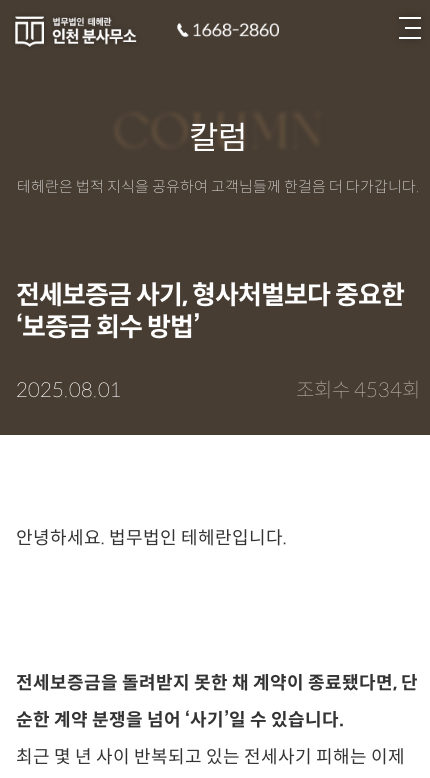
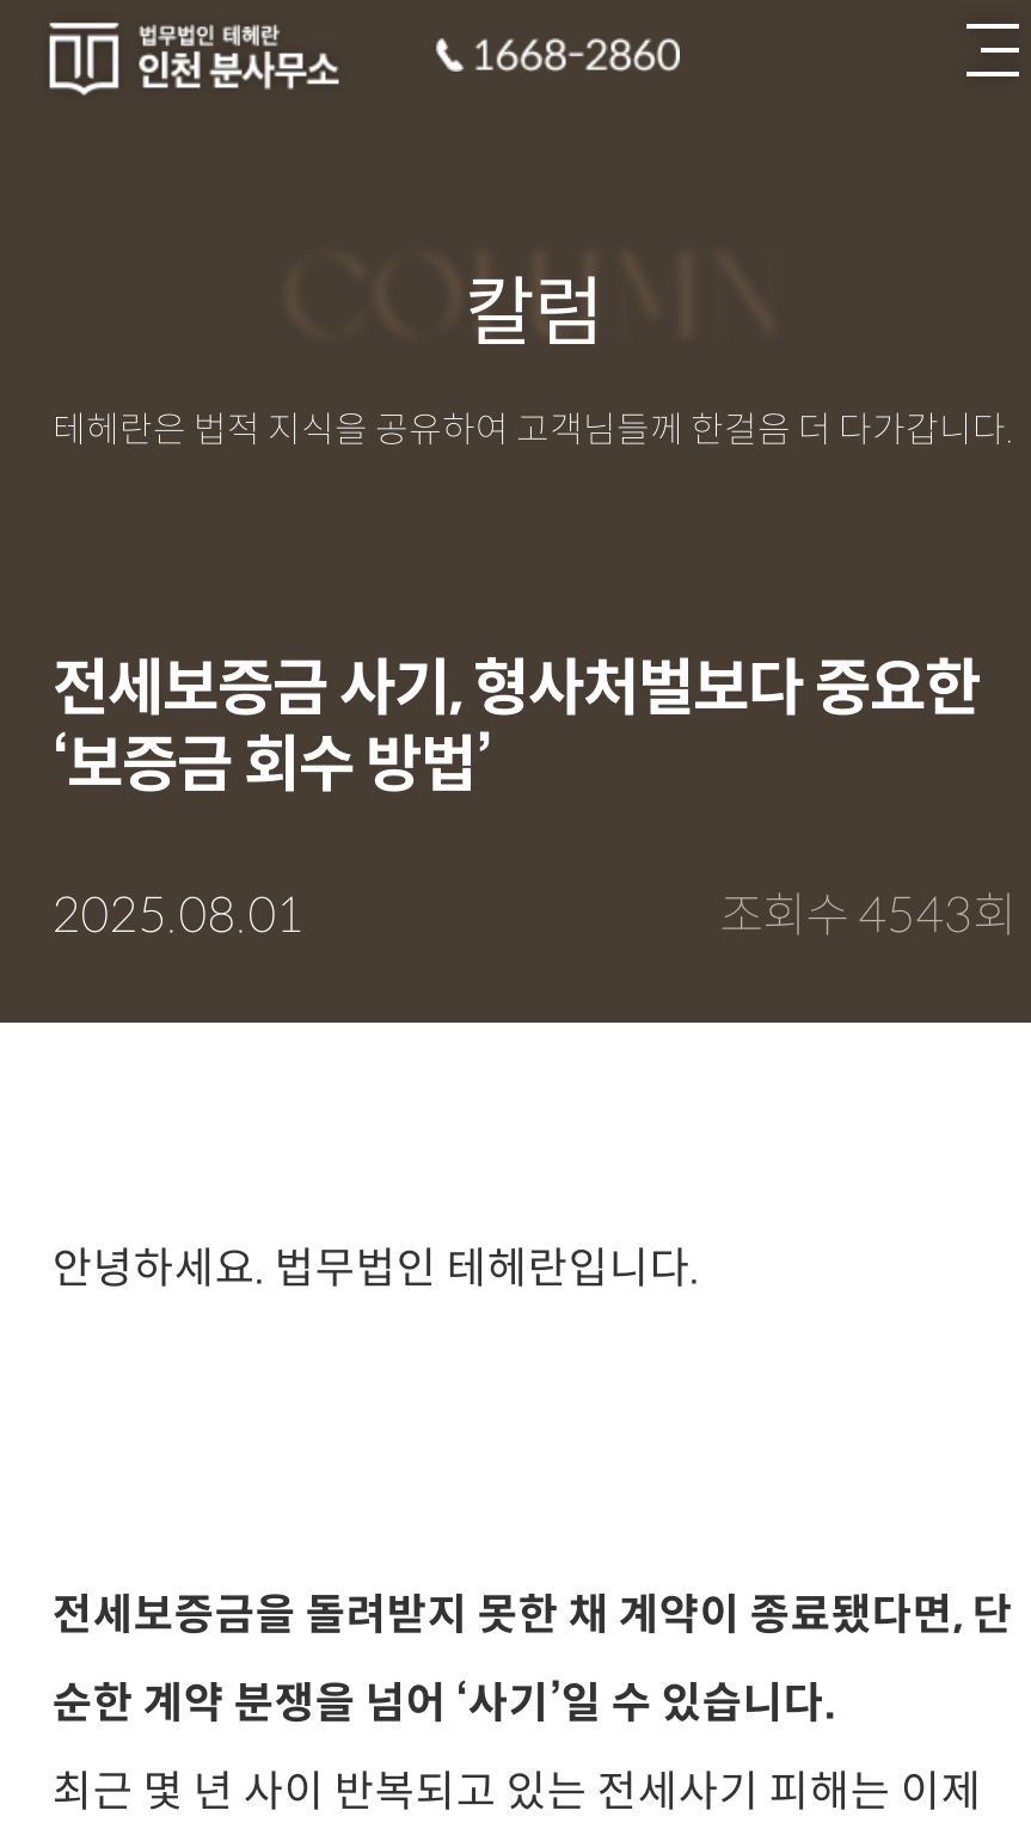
- 조회수 4534회
+ 조회수 4543회
